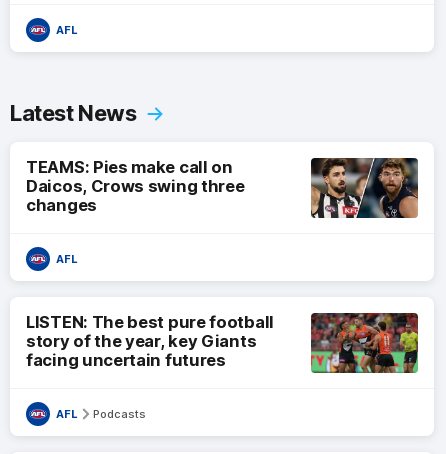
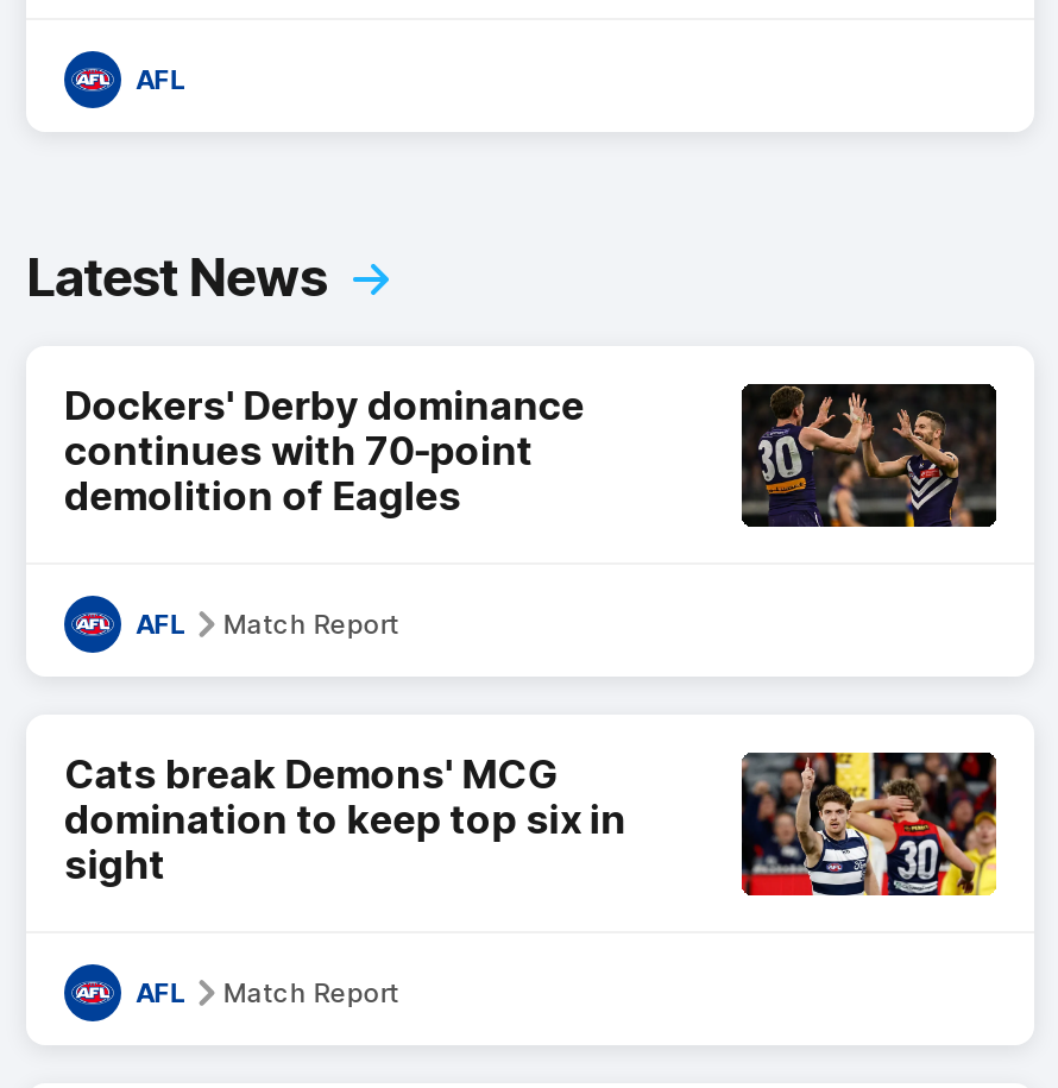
- TEAMS: Pies make call on
- Daicos, Crows swing three
- changes
+ Dockers' Derby dominance
+ continues with 70-point
+ demolition of Eagles

- [image]
+ [image]

- LISTEN: The best pure football
- story of the year, key Giants
- facing uncertain futures
+ Match Report
+ Cats break Demons' MCG
+ domination to keep top six in
+ sight

- [image]
+ [image]

- Podcasts
+ Match Report
